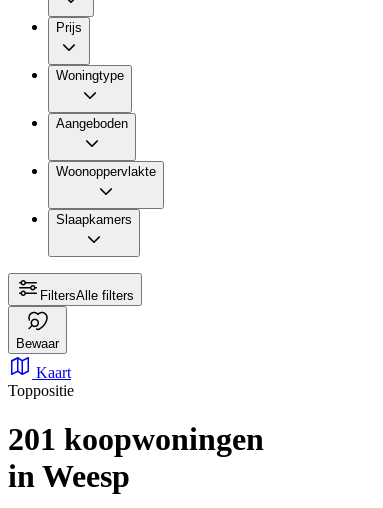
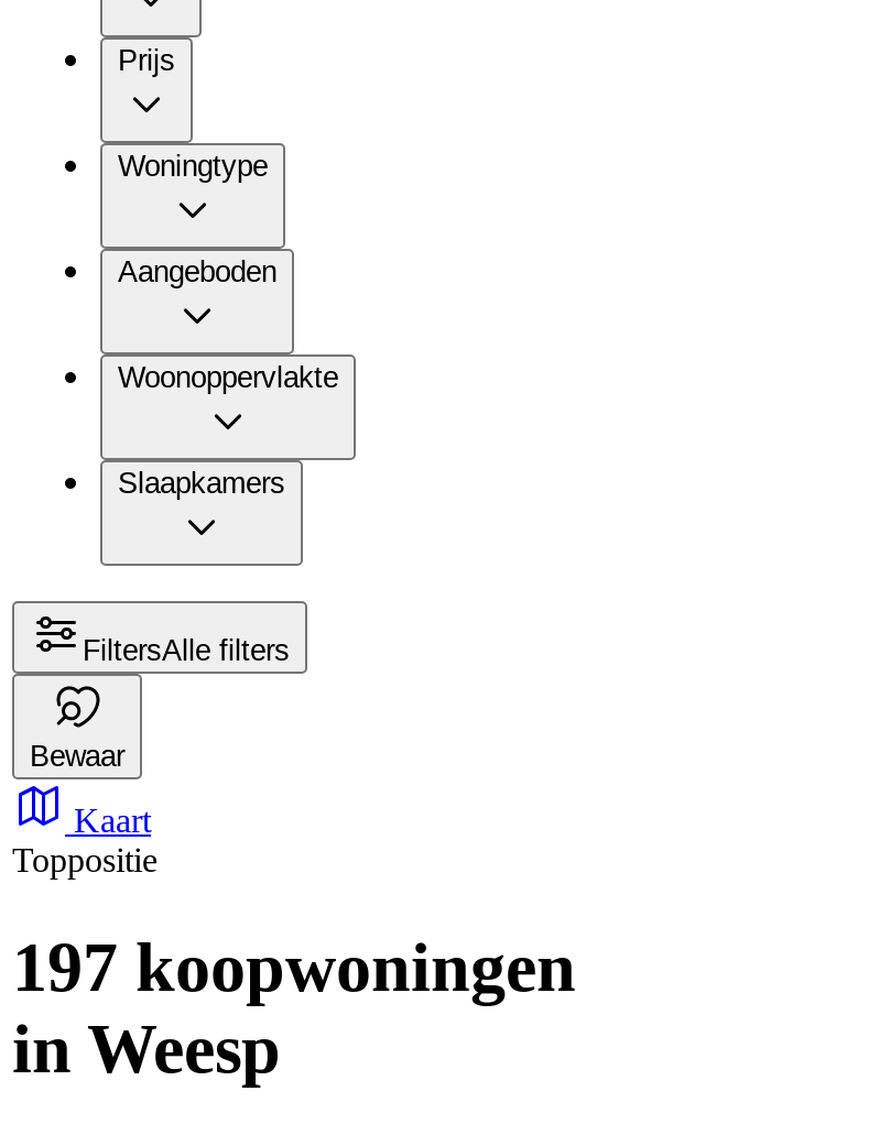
- 201 koopwoningen
+ 197 koopwoningen
